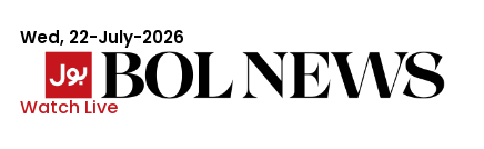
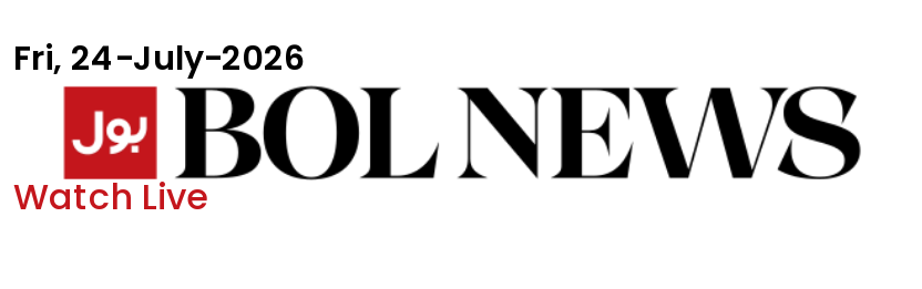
- Wed, 22-July-2026
+ Fri, 24-July-2026
